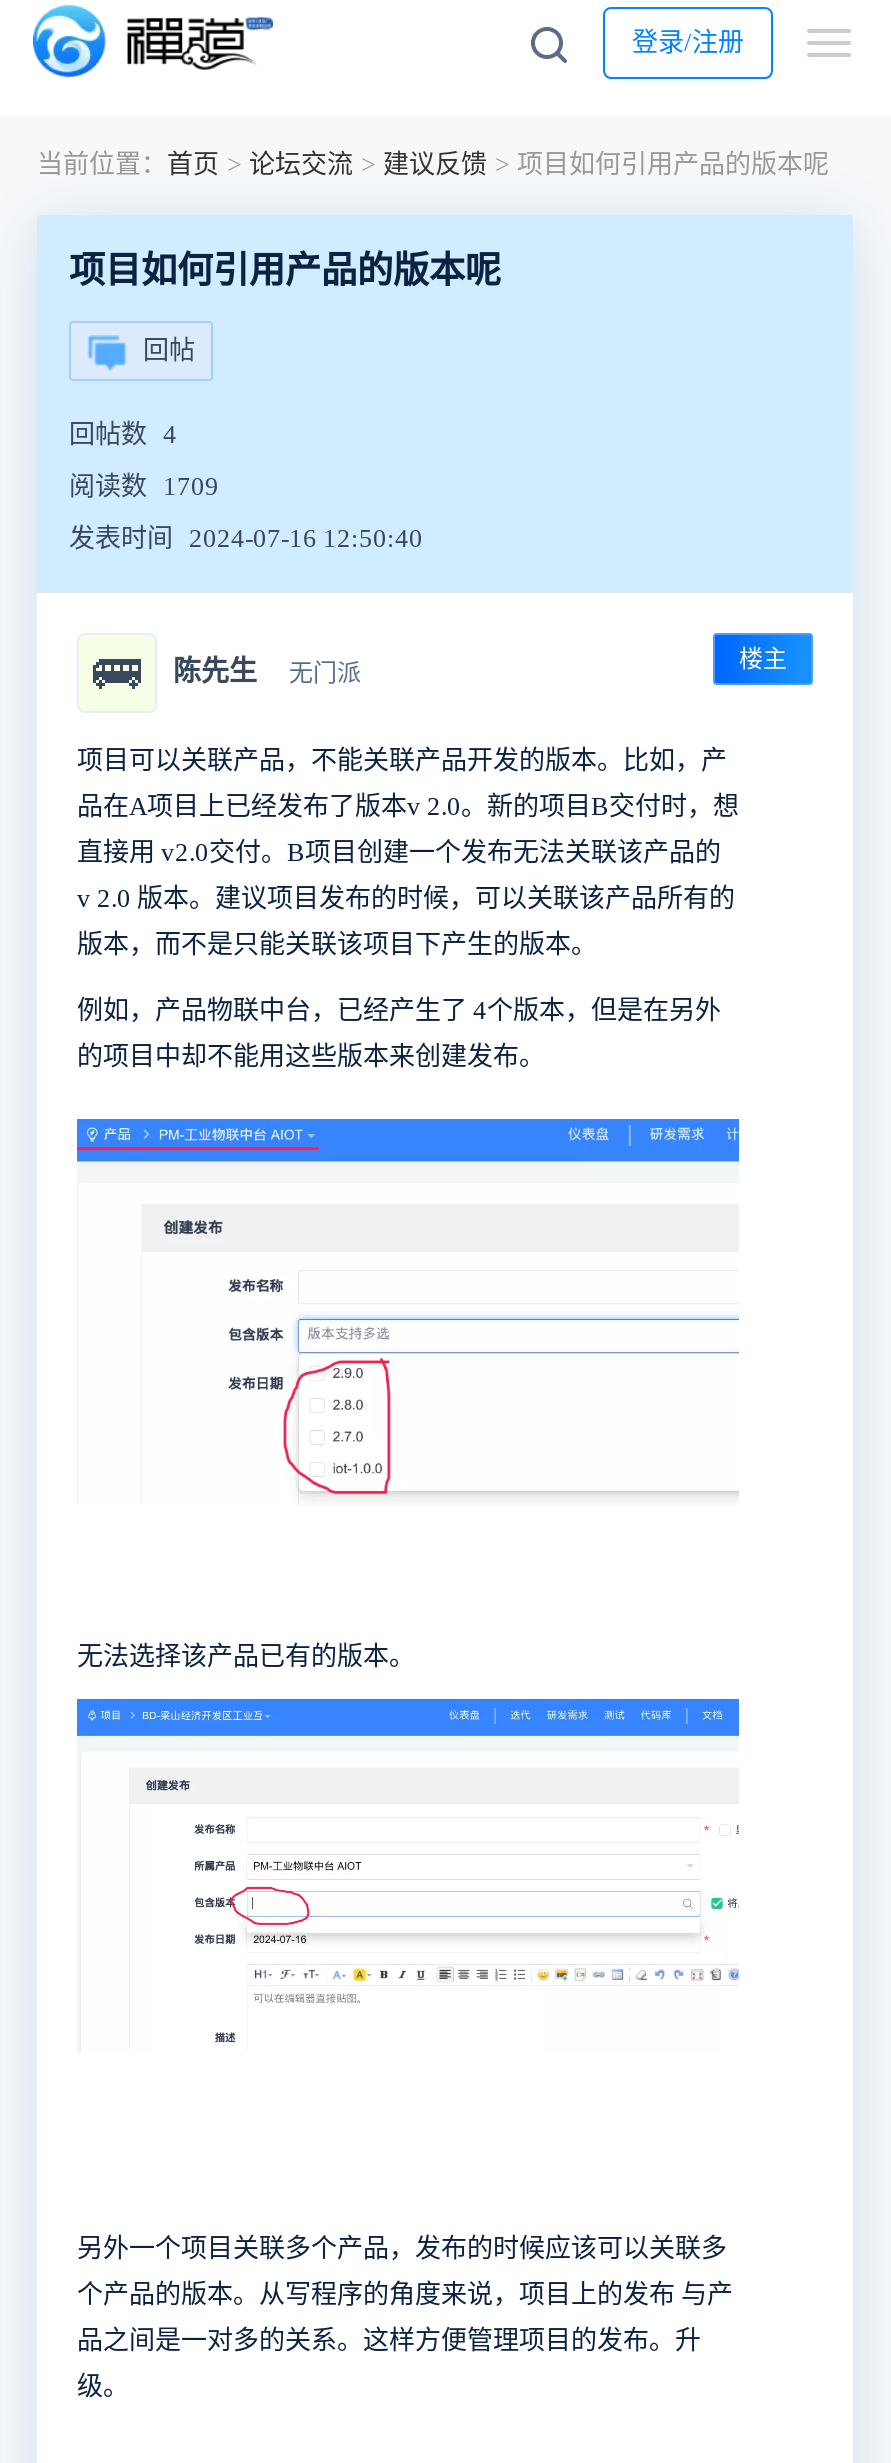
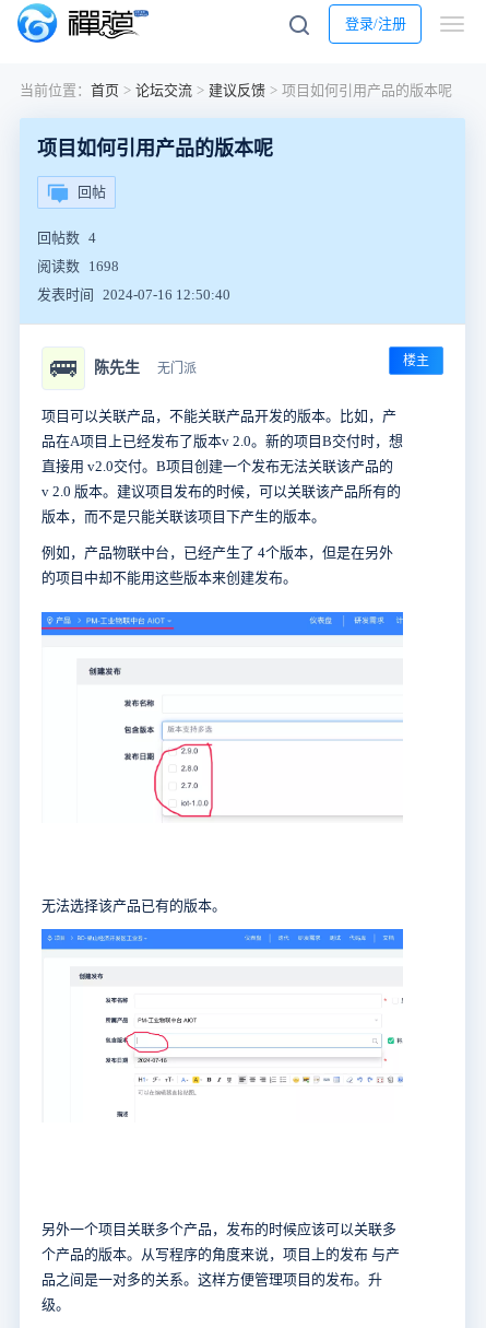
- 阅读数 1709
+ 阅读数 1698
